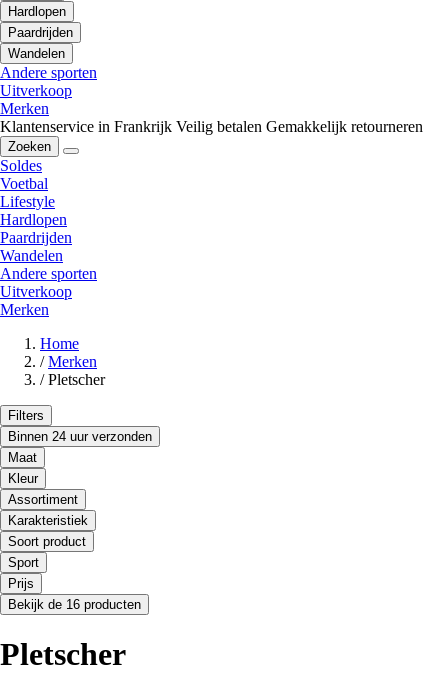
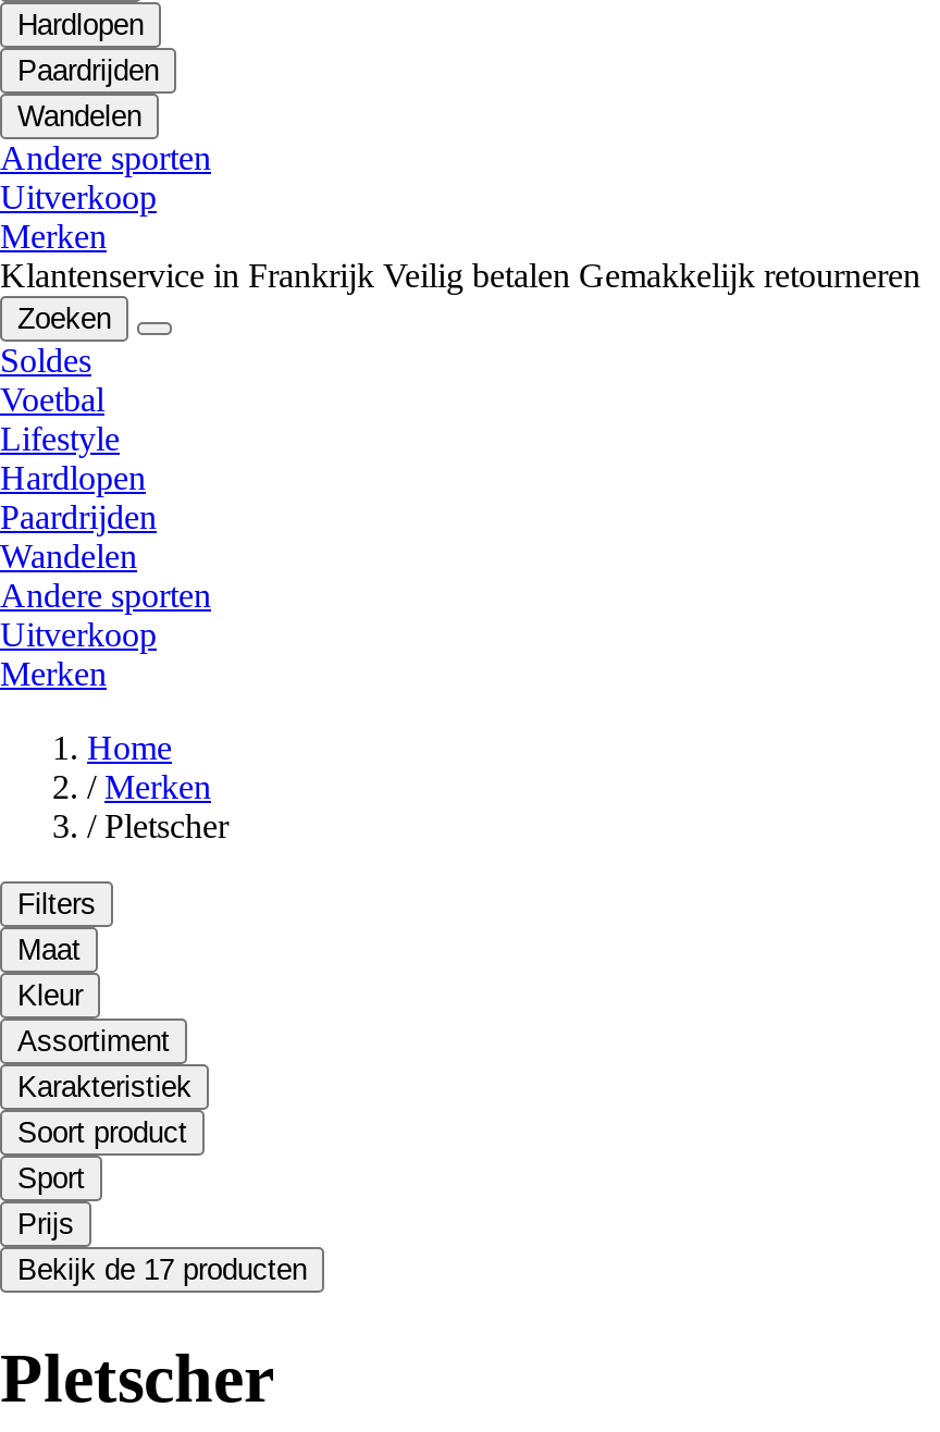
- Binnen 24 uur verzonden

- Bekijk de 16 producten
+ Bekijk de 17 producten
